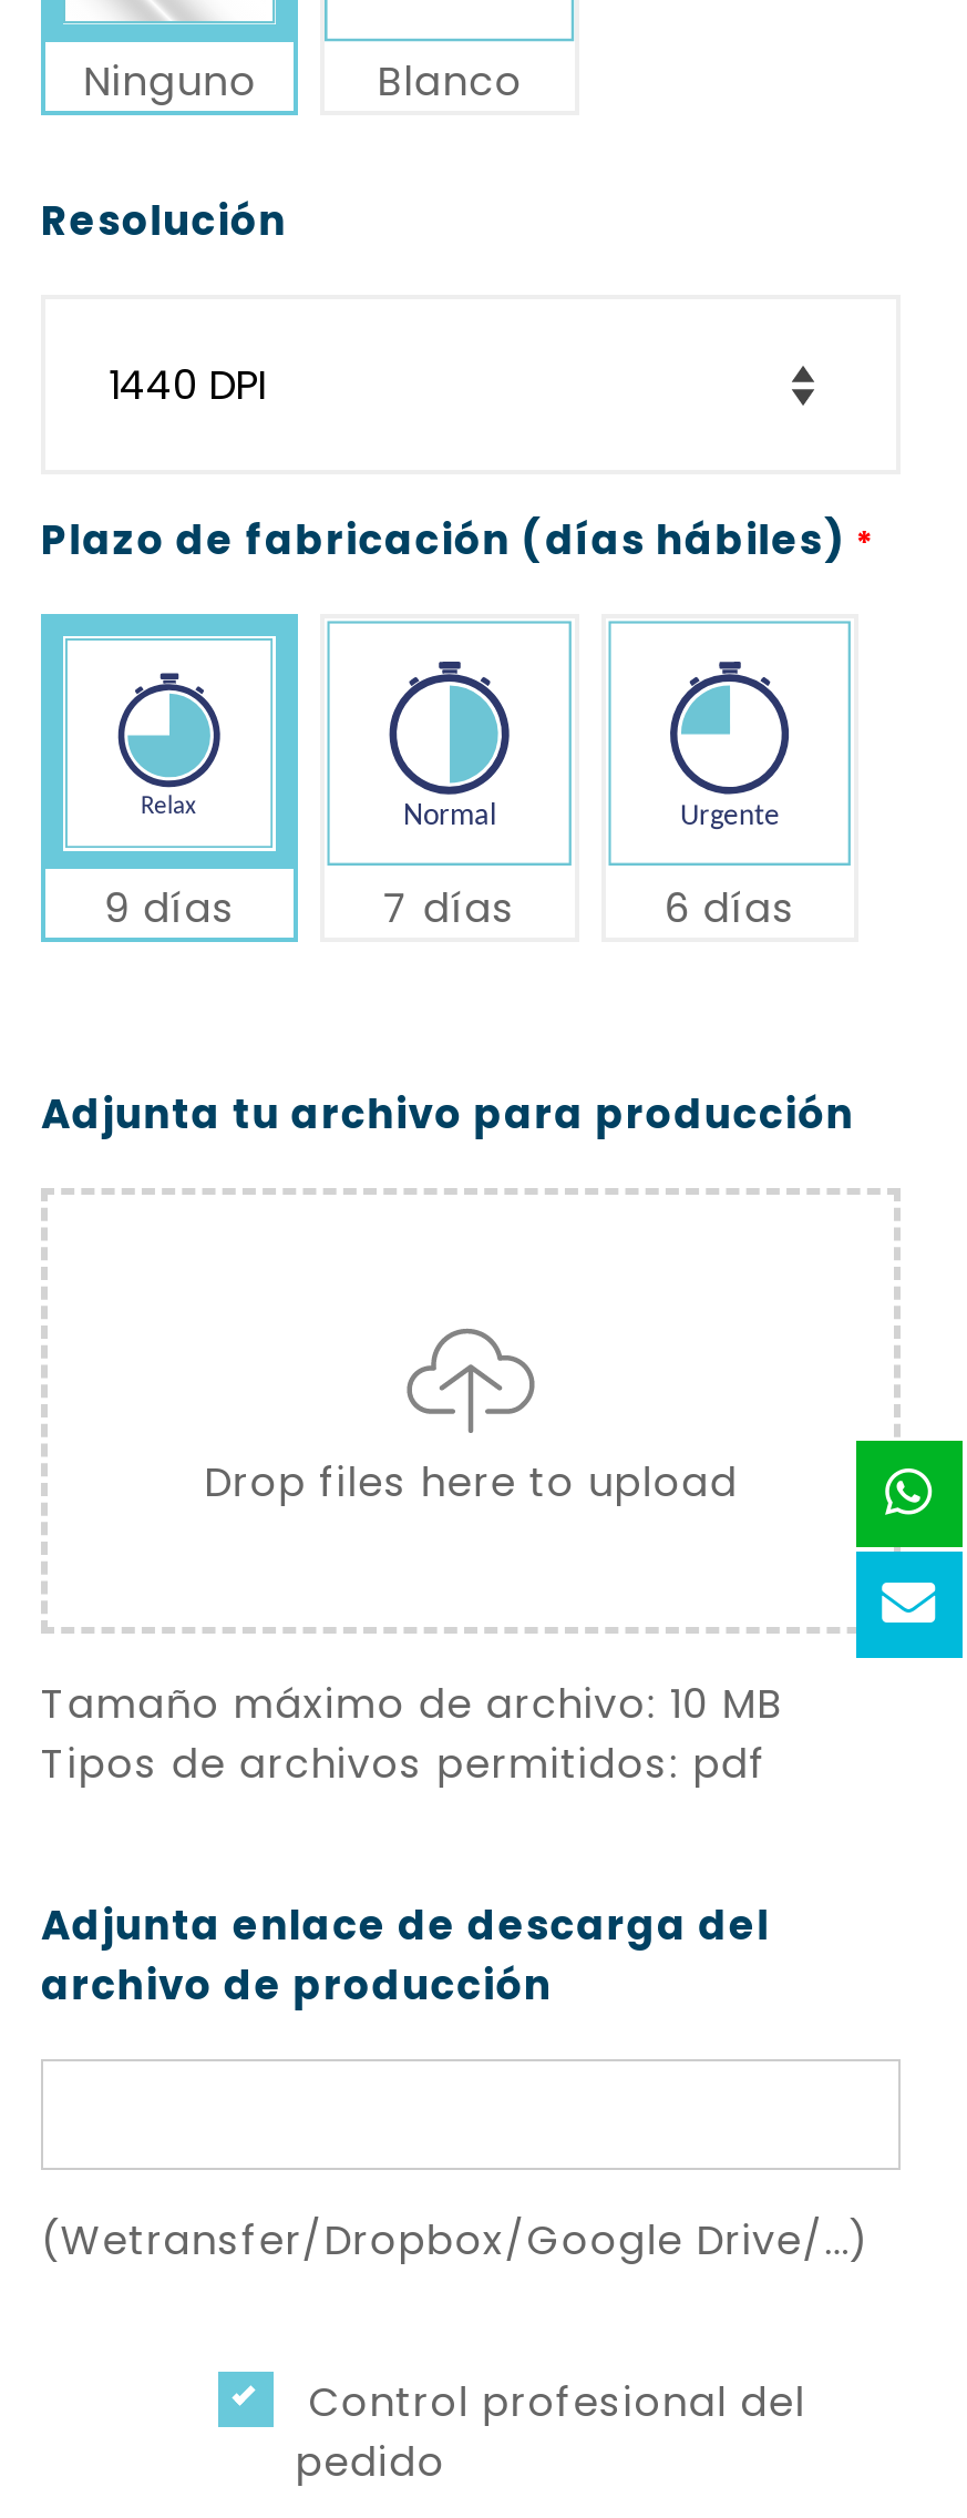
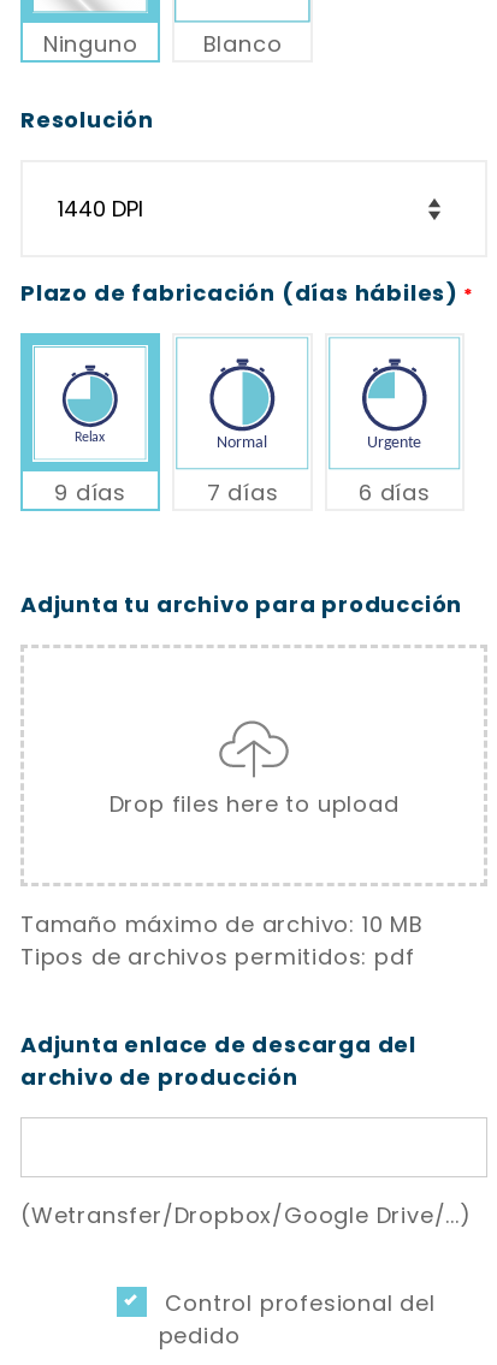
- [image]
